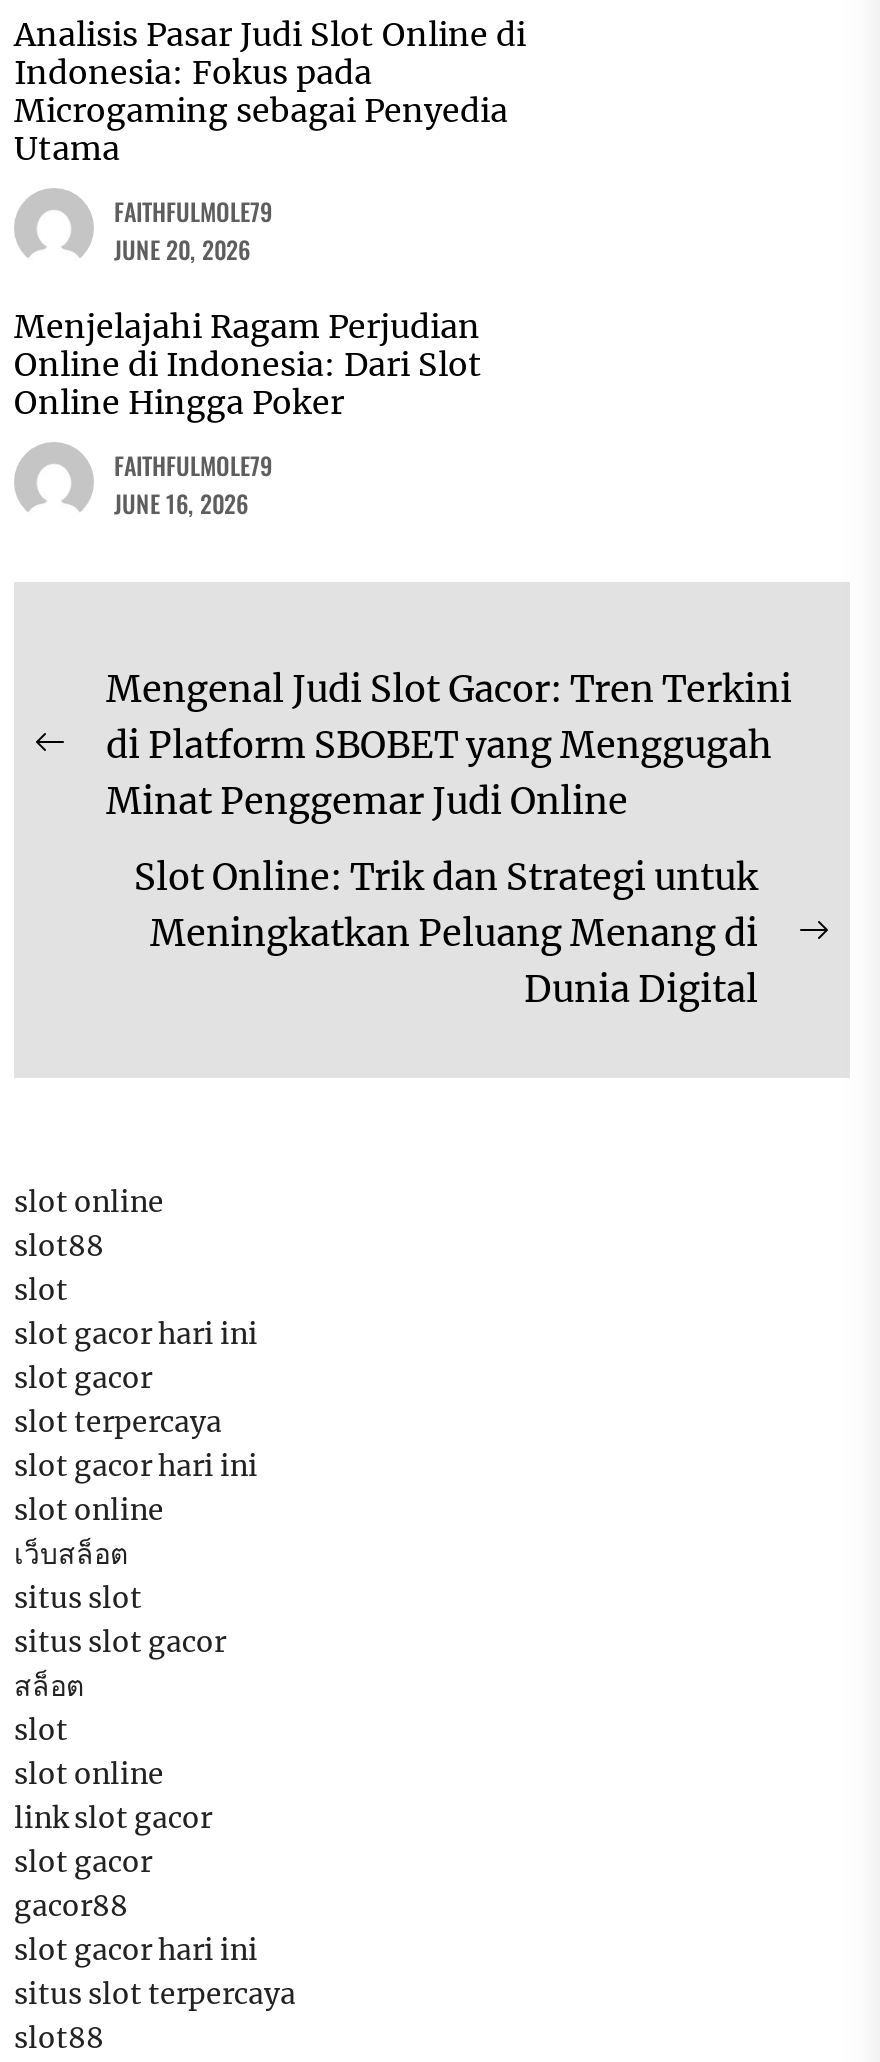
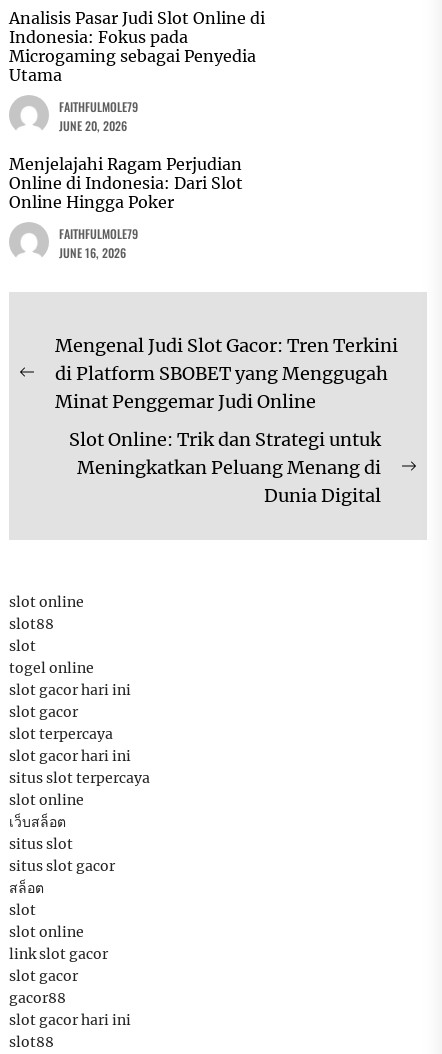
+ togel online

moved down: slot online | เว็บสล็อต | situs slot | ... | gacor88 | slot gacor hari ini

moved up: situs slot terpercaya
